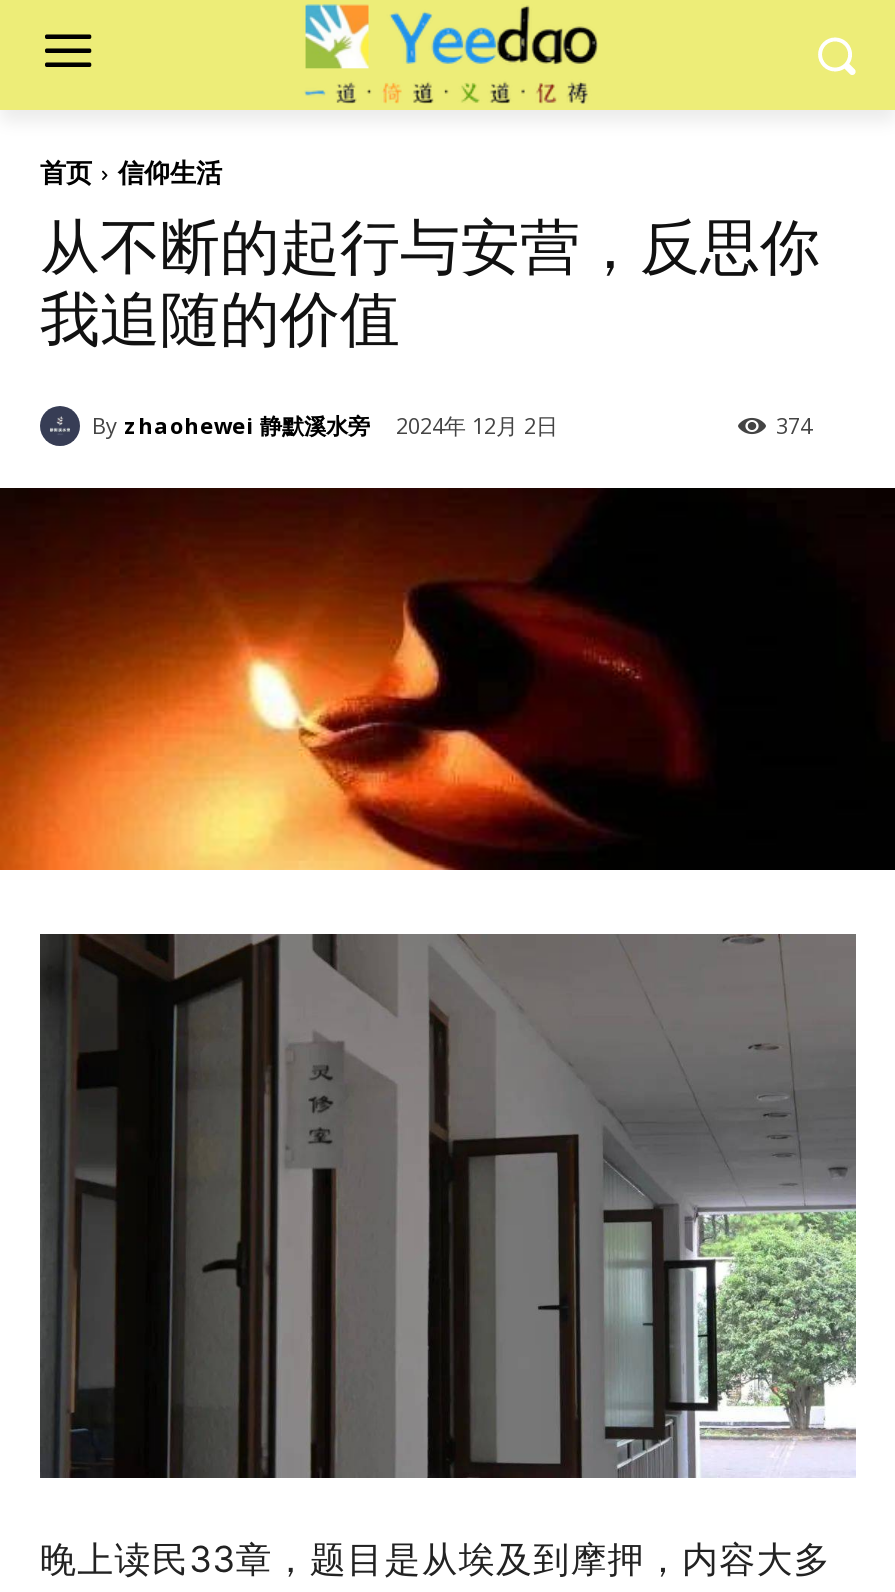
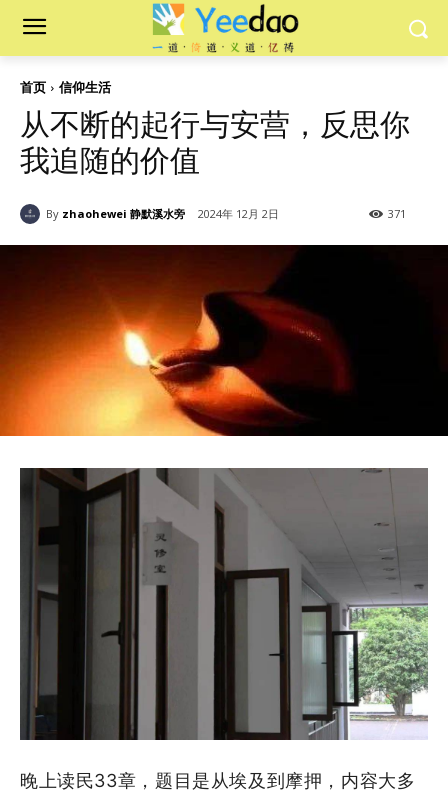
- 374
+ 371
